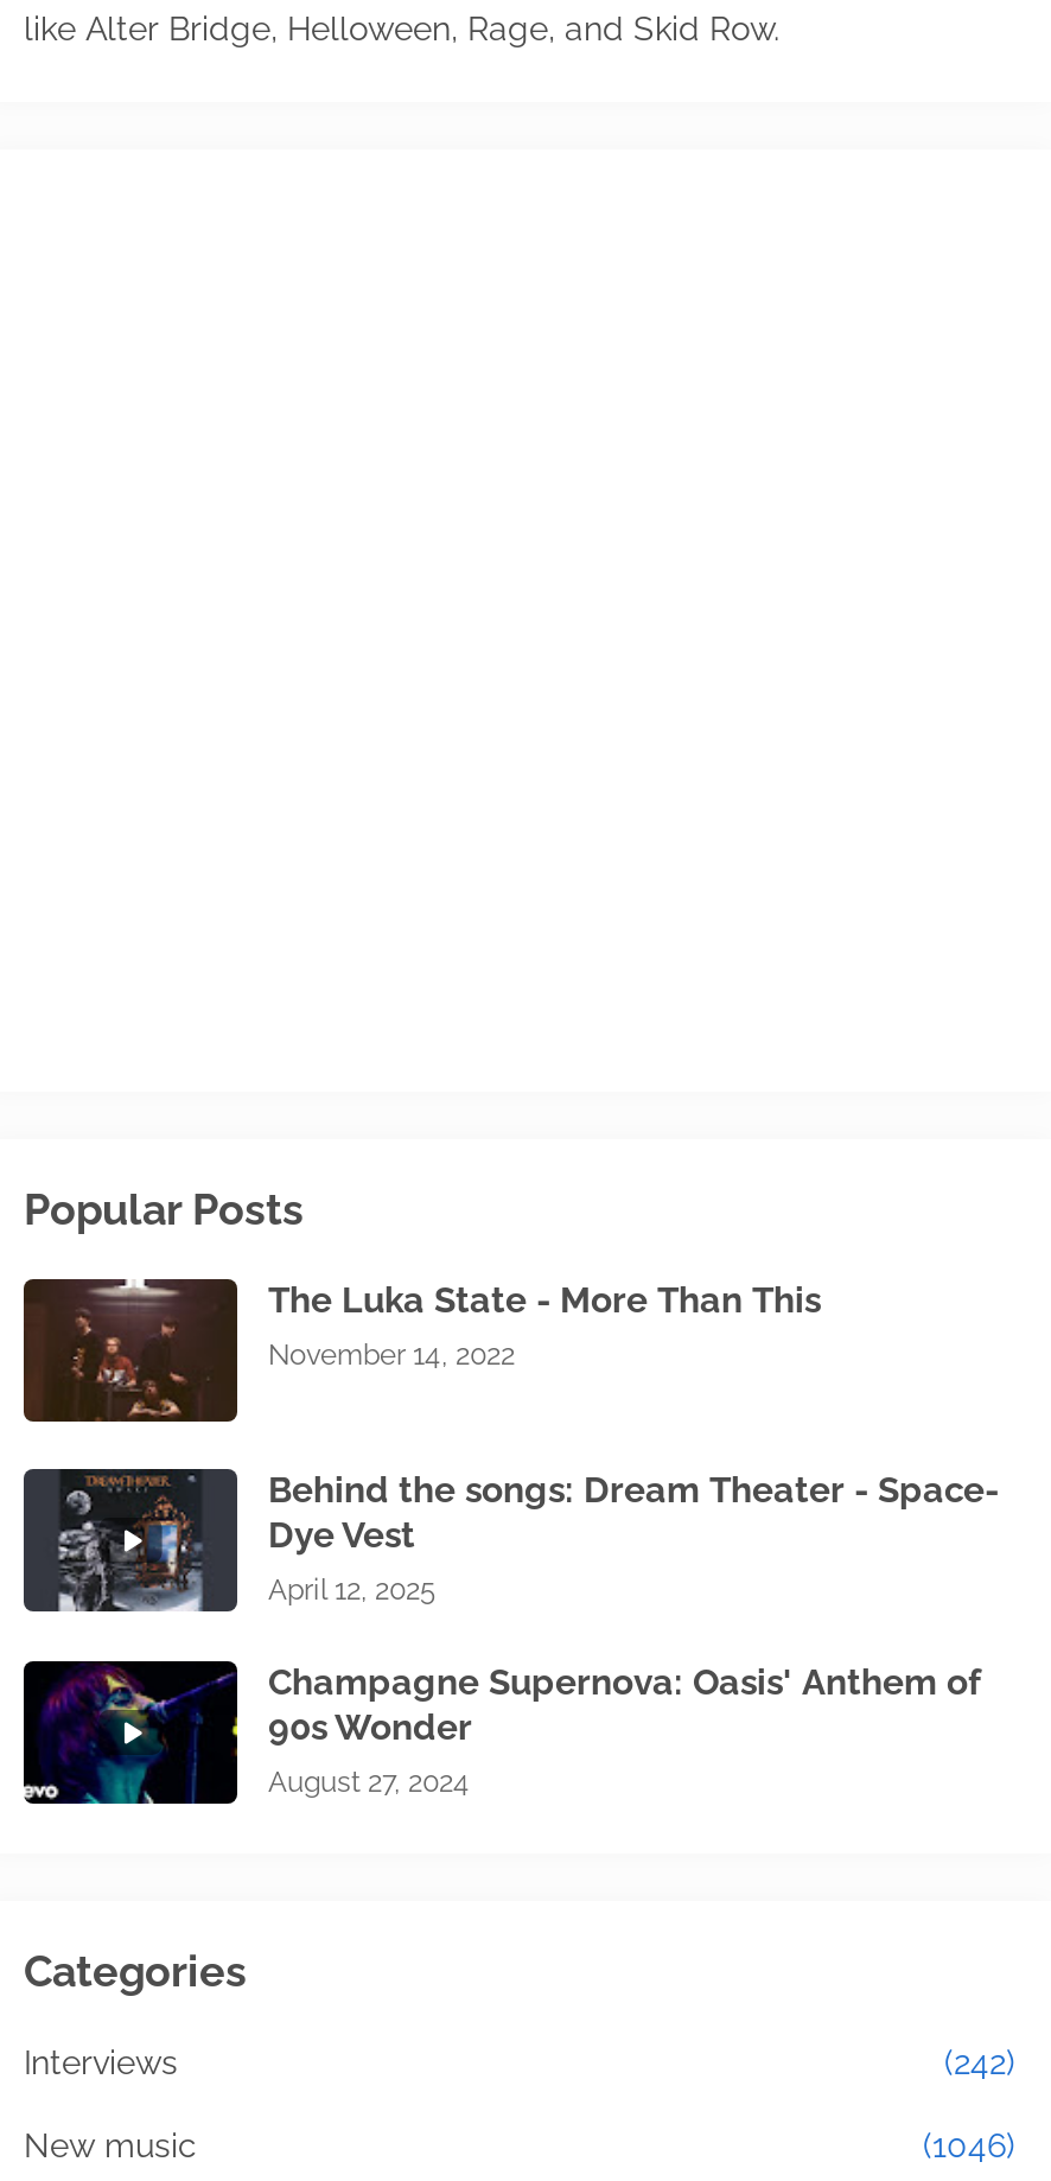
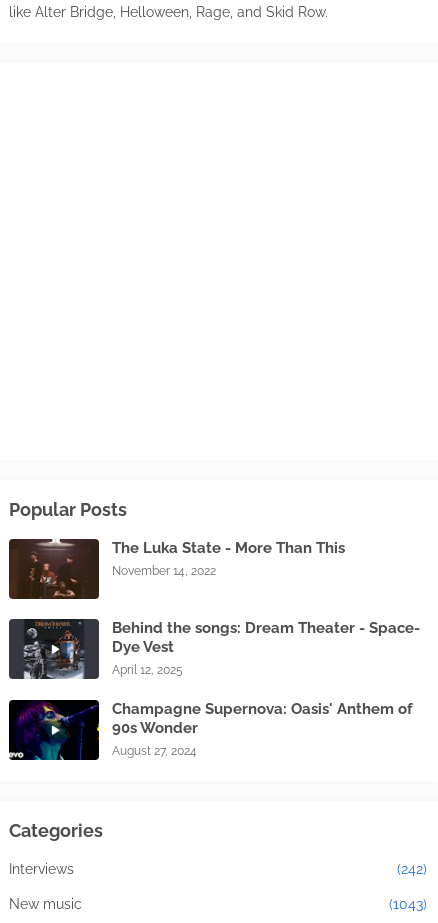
- (1046)
+ (1043)
